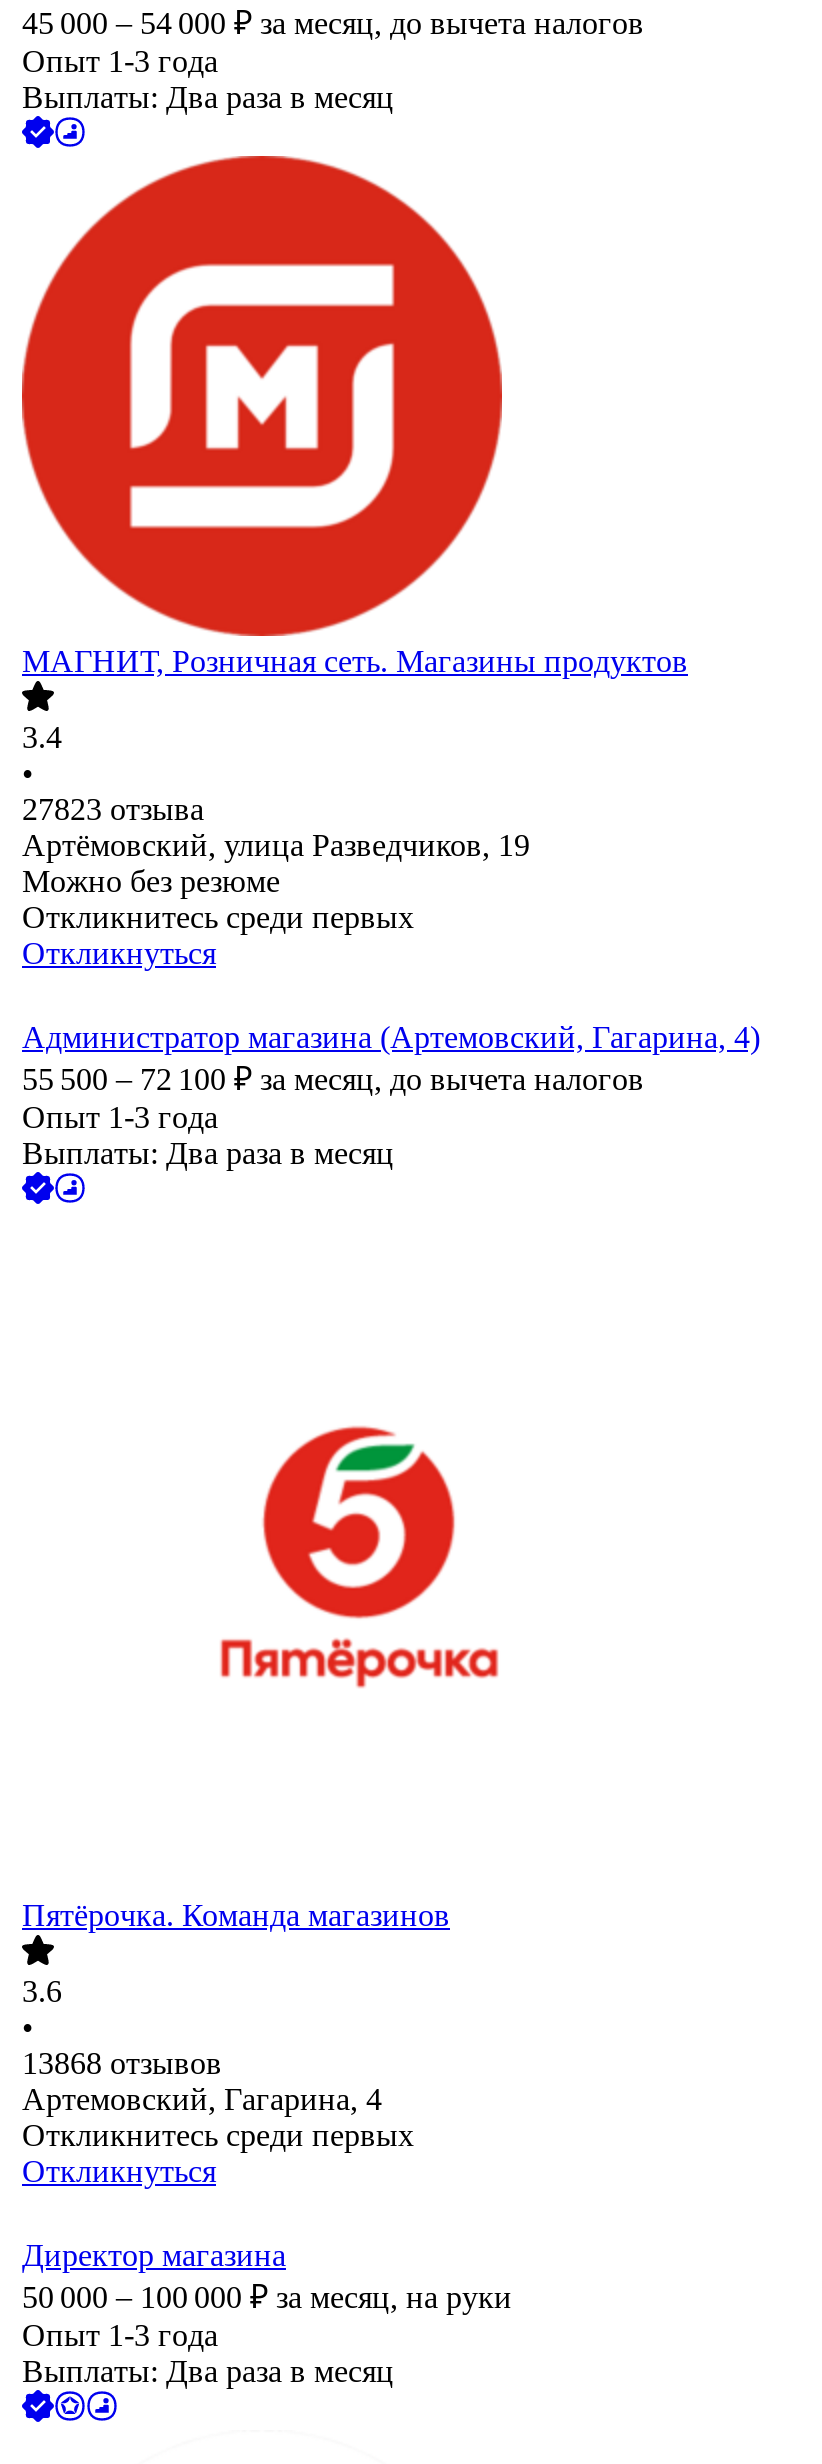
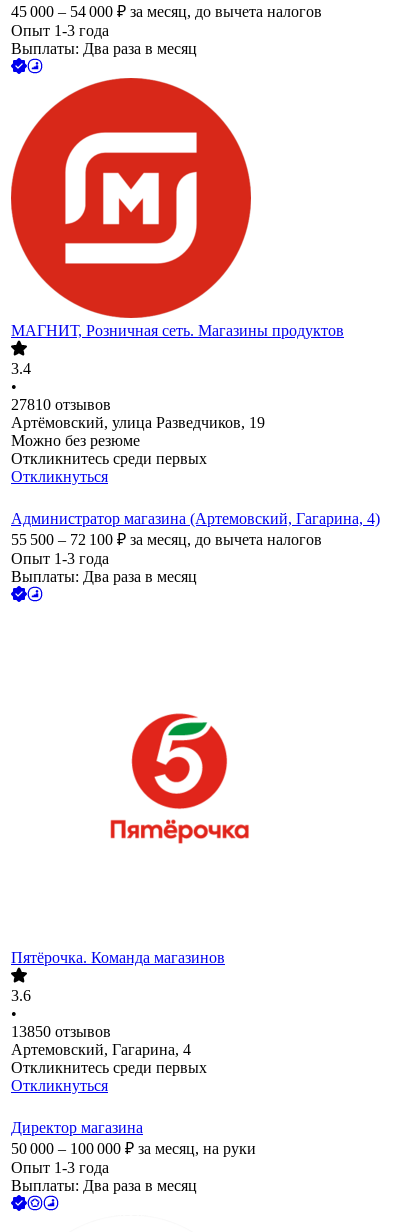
- 27823 отзыва
+ 27810 отзывов

- 13868 отзывов
+ 13850 отзывов
